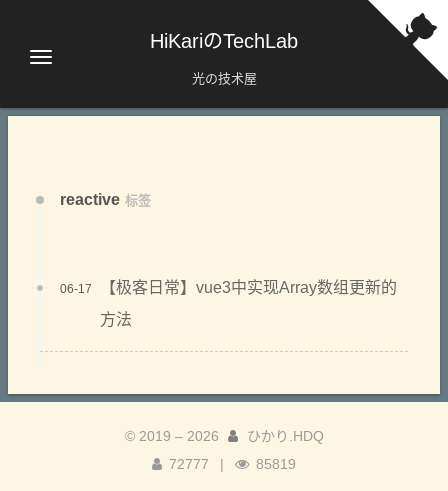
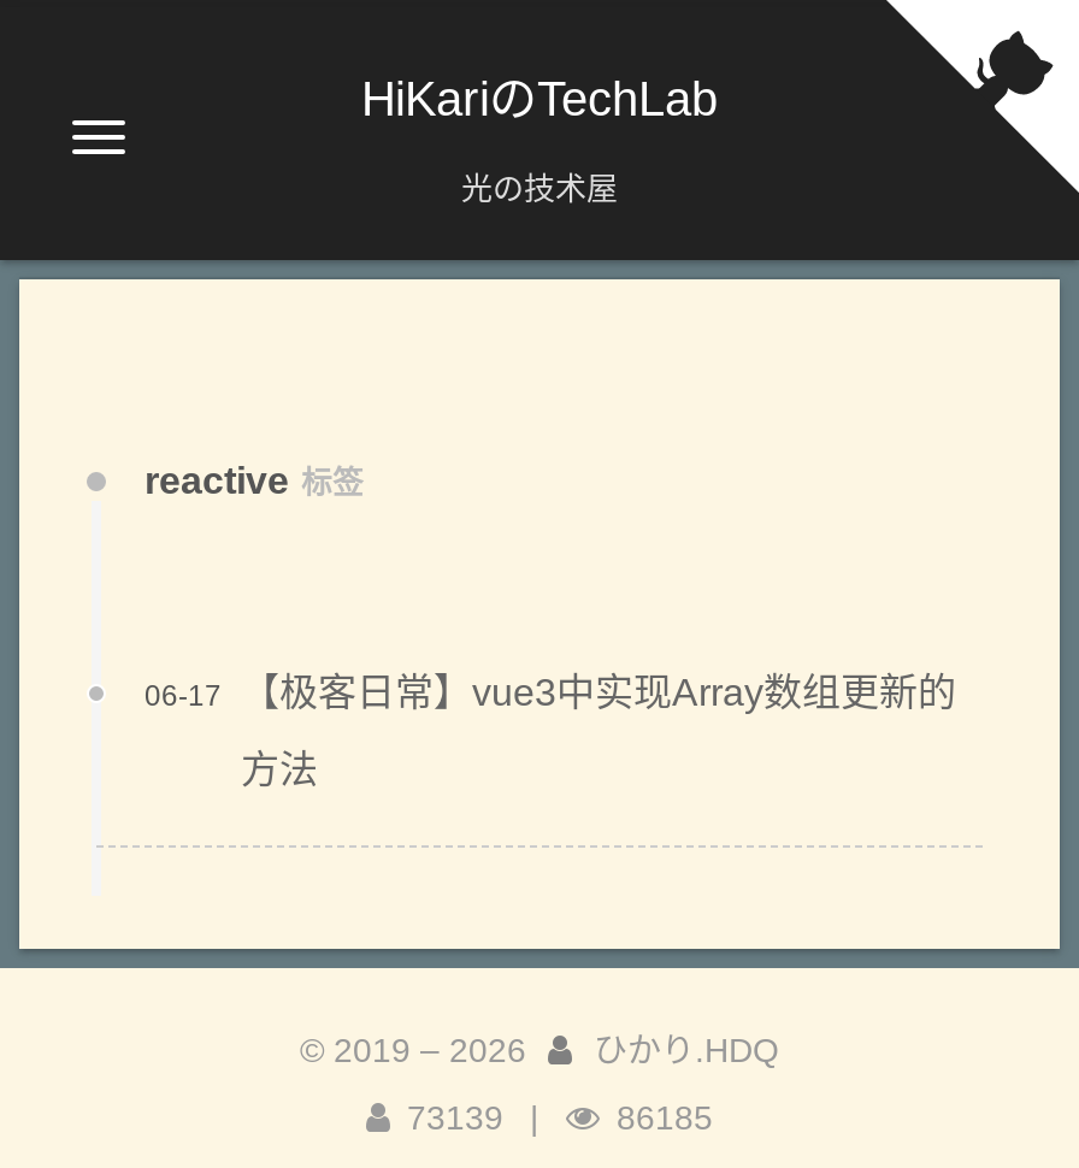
- 72777
+ 73139

- 85819
+ 86185
